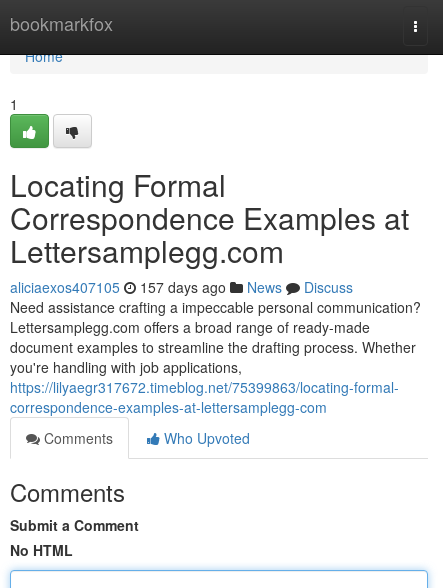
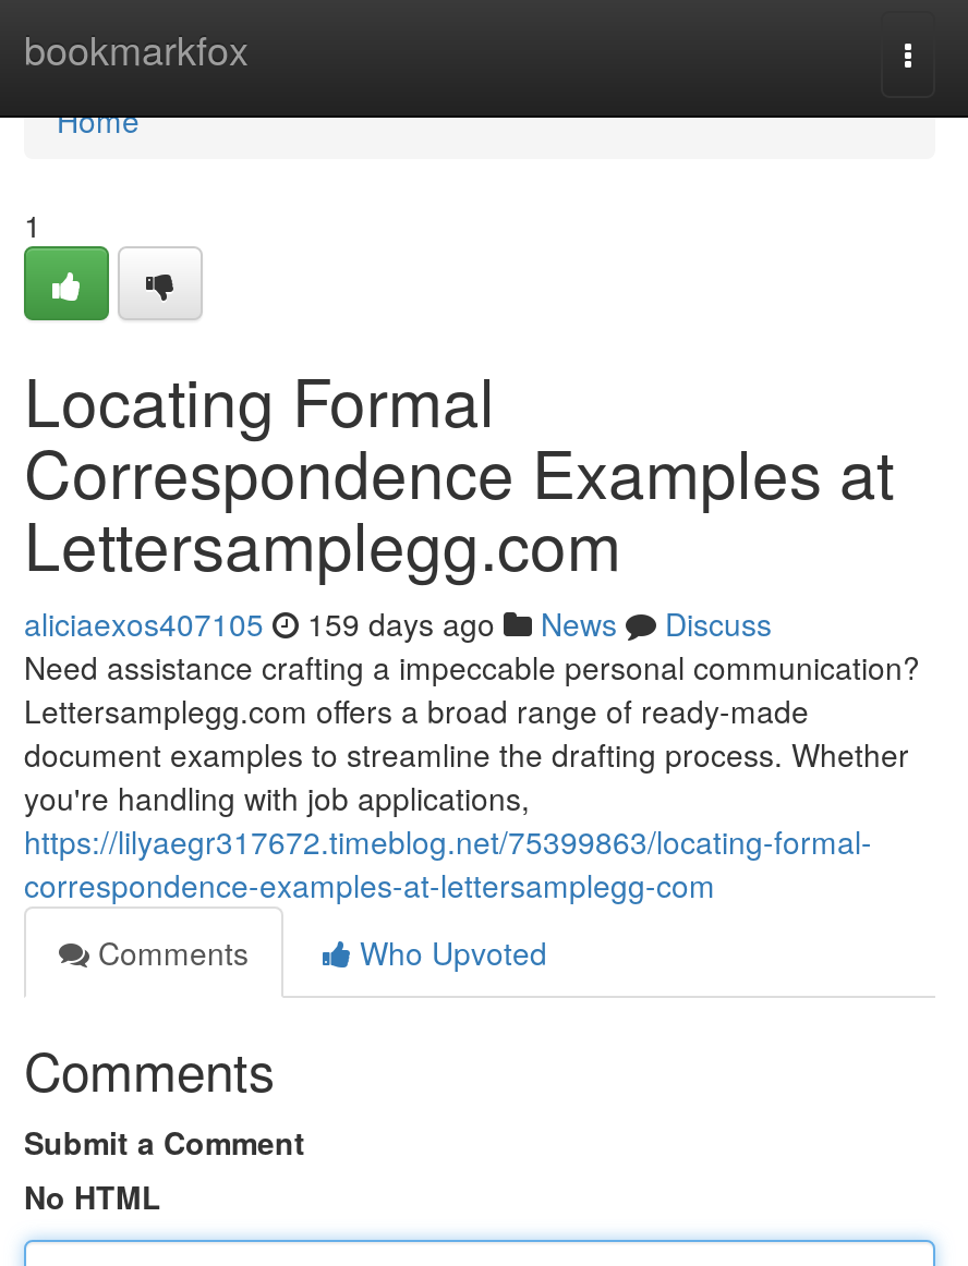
- aliciaexos407105 157 days ago News Discuss
+ aliciaexos407105 159 days ago News Discuss
